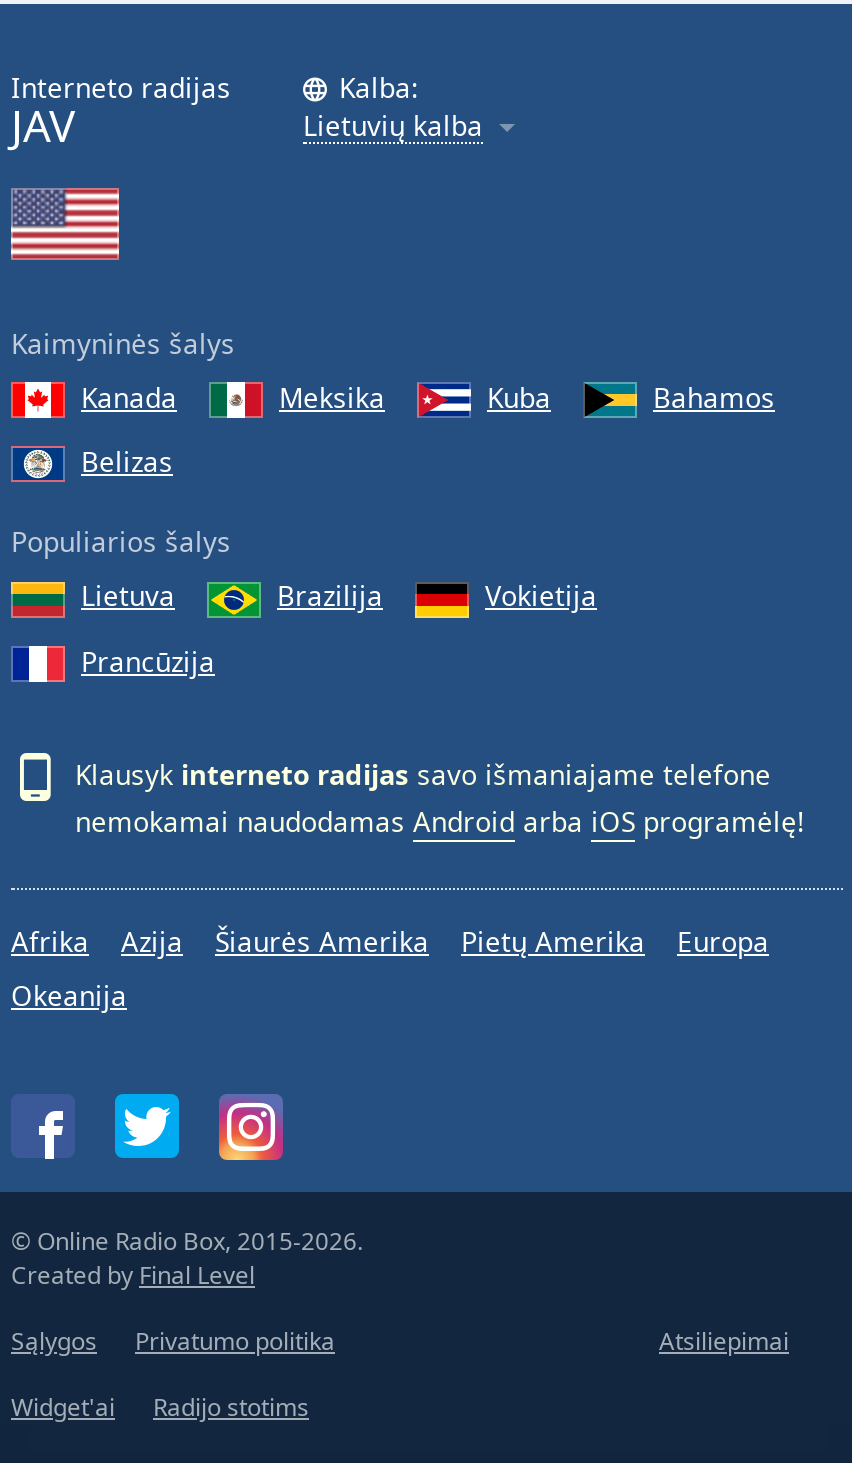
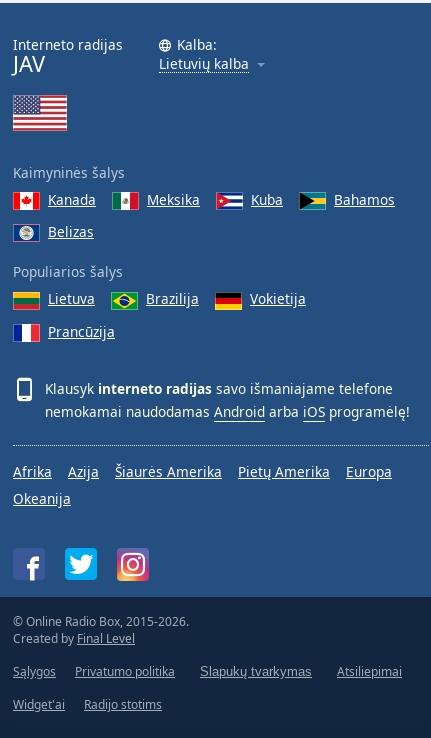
+ Slapukų tvarkymas
